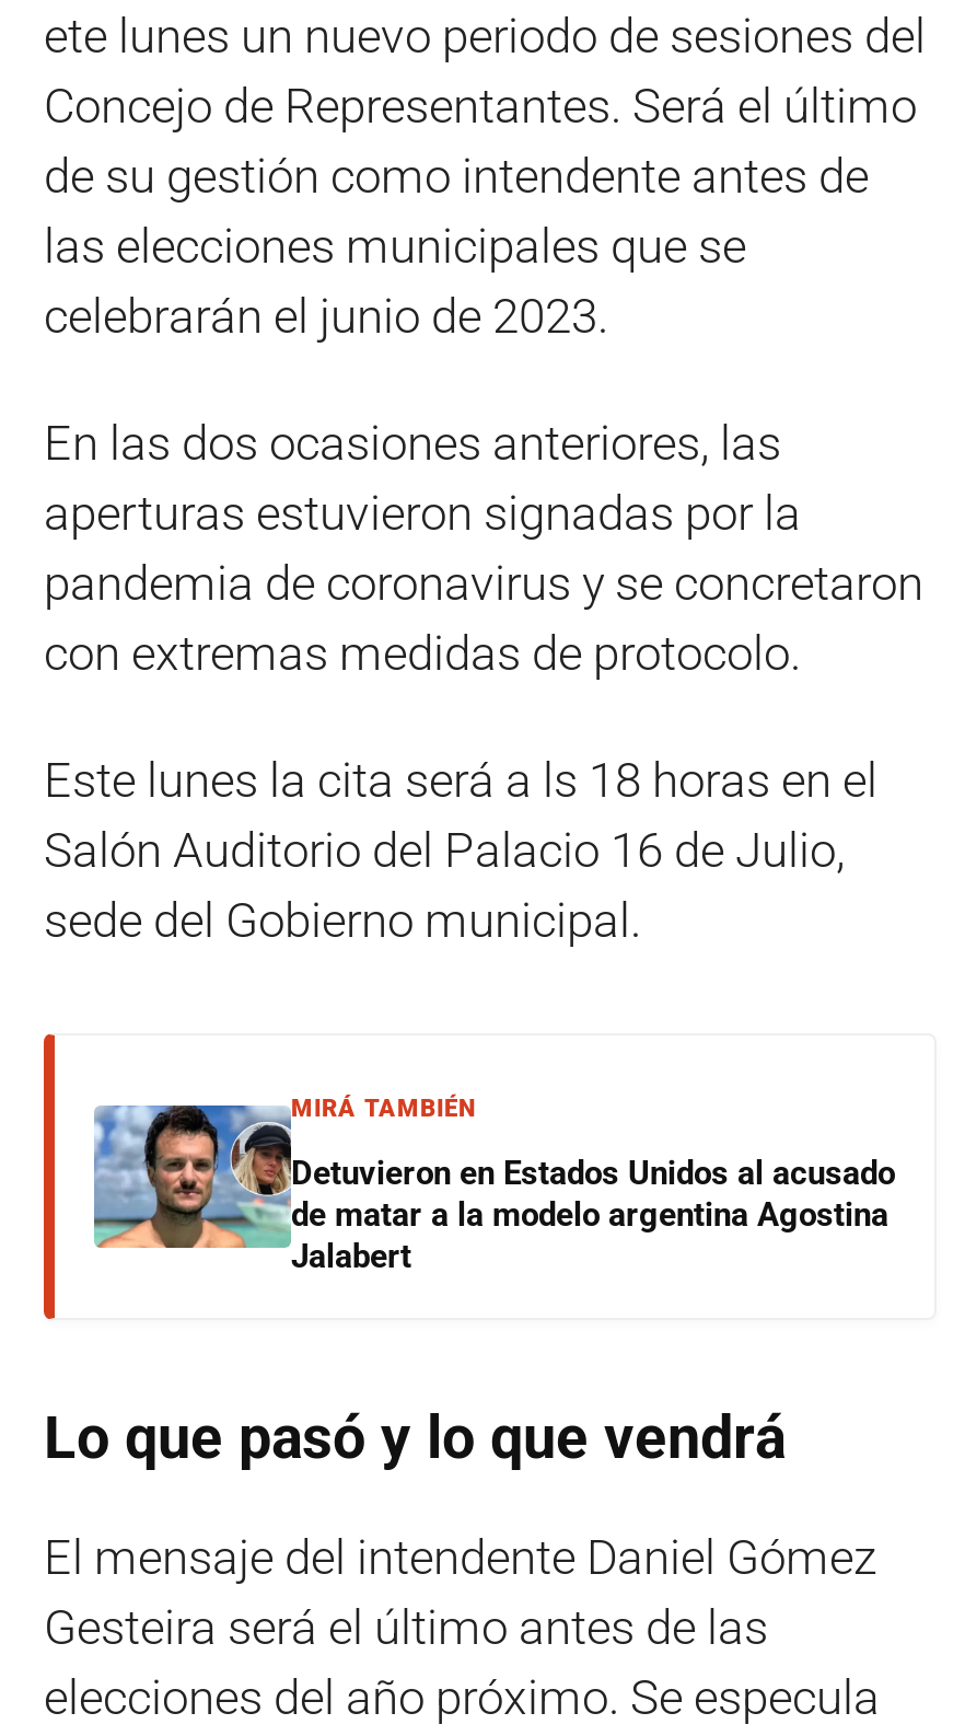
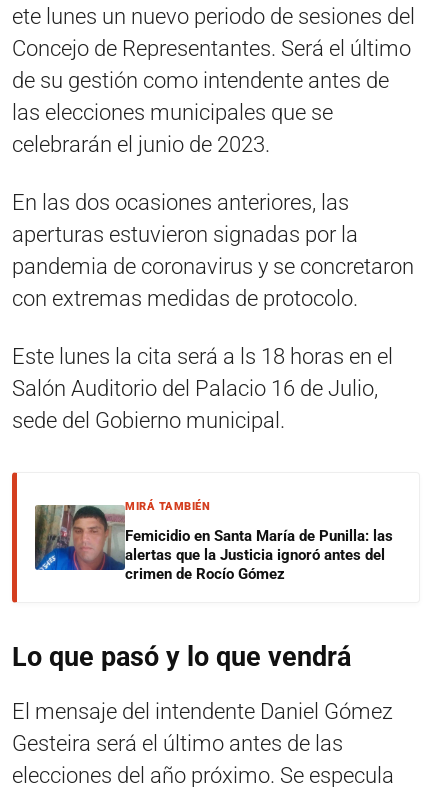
- [image]
- Detuvieron en Estados Unidos al acusado
- de matar a la modelo argentina Agostina
- Jalabert
+ [image]
+ Femicidio en Santa María de Punilla: las
+ alertas que la Justicia ignoró antes del
+ crimen de Rocío Gómez
